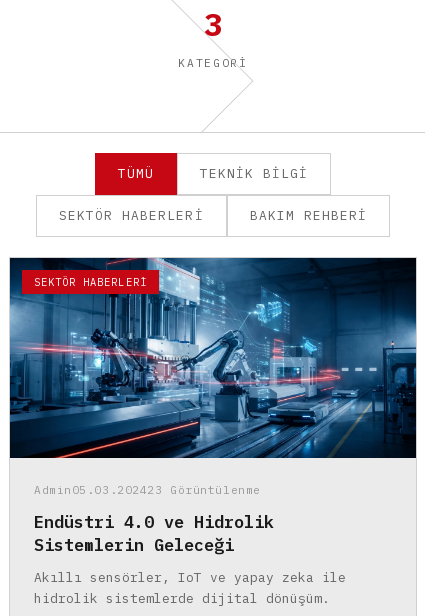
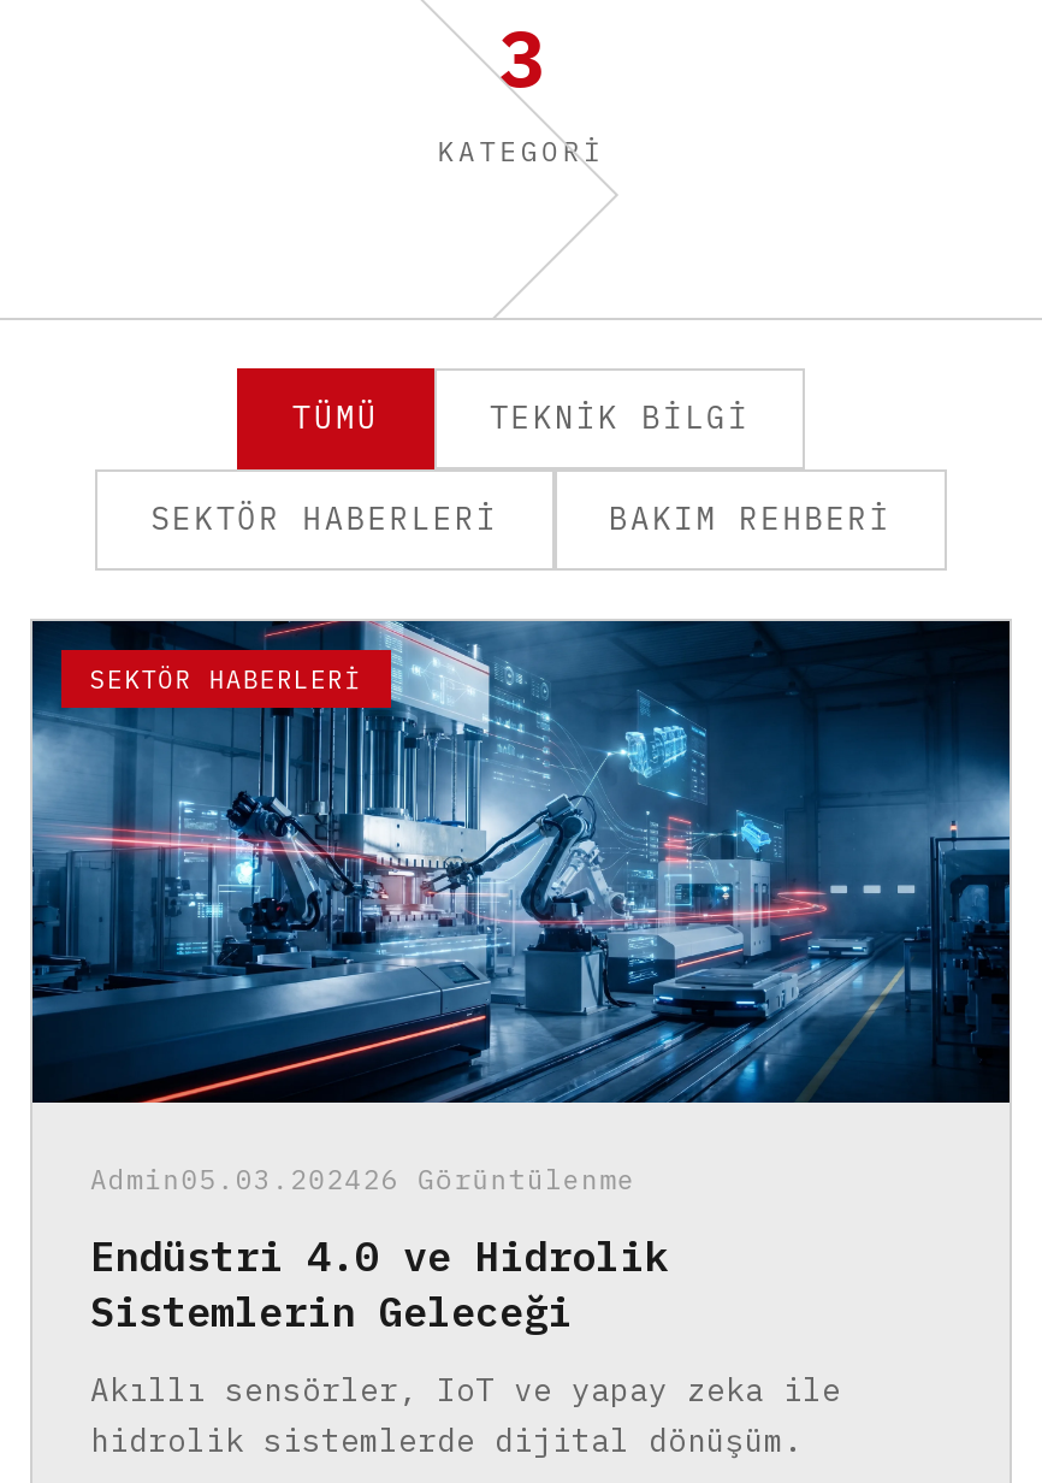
- Admin 05.03.2024 23 Görüntülenme
+ Admin 05.03.2024 26 Görüntülenme
